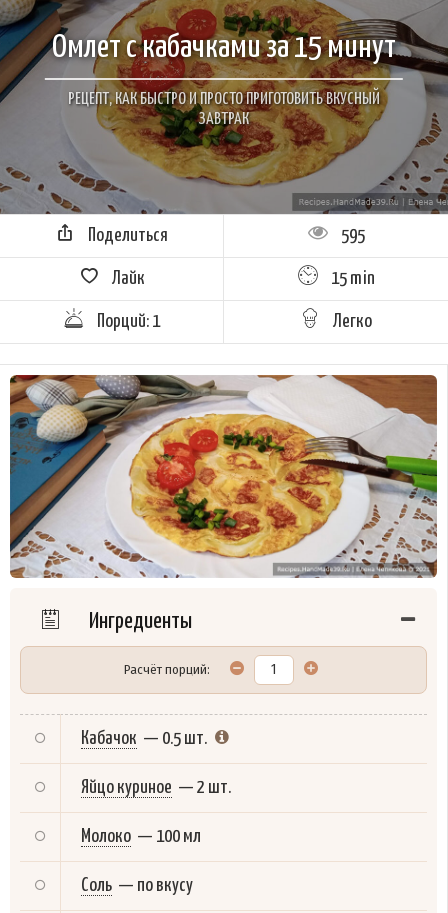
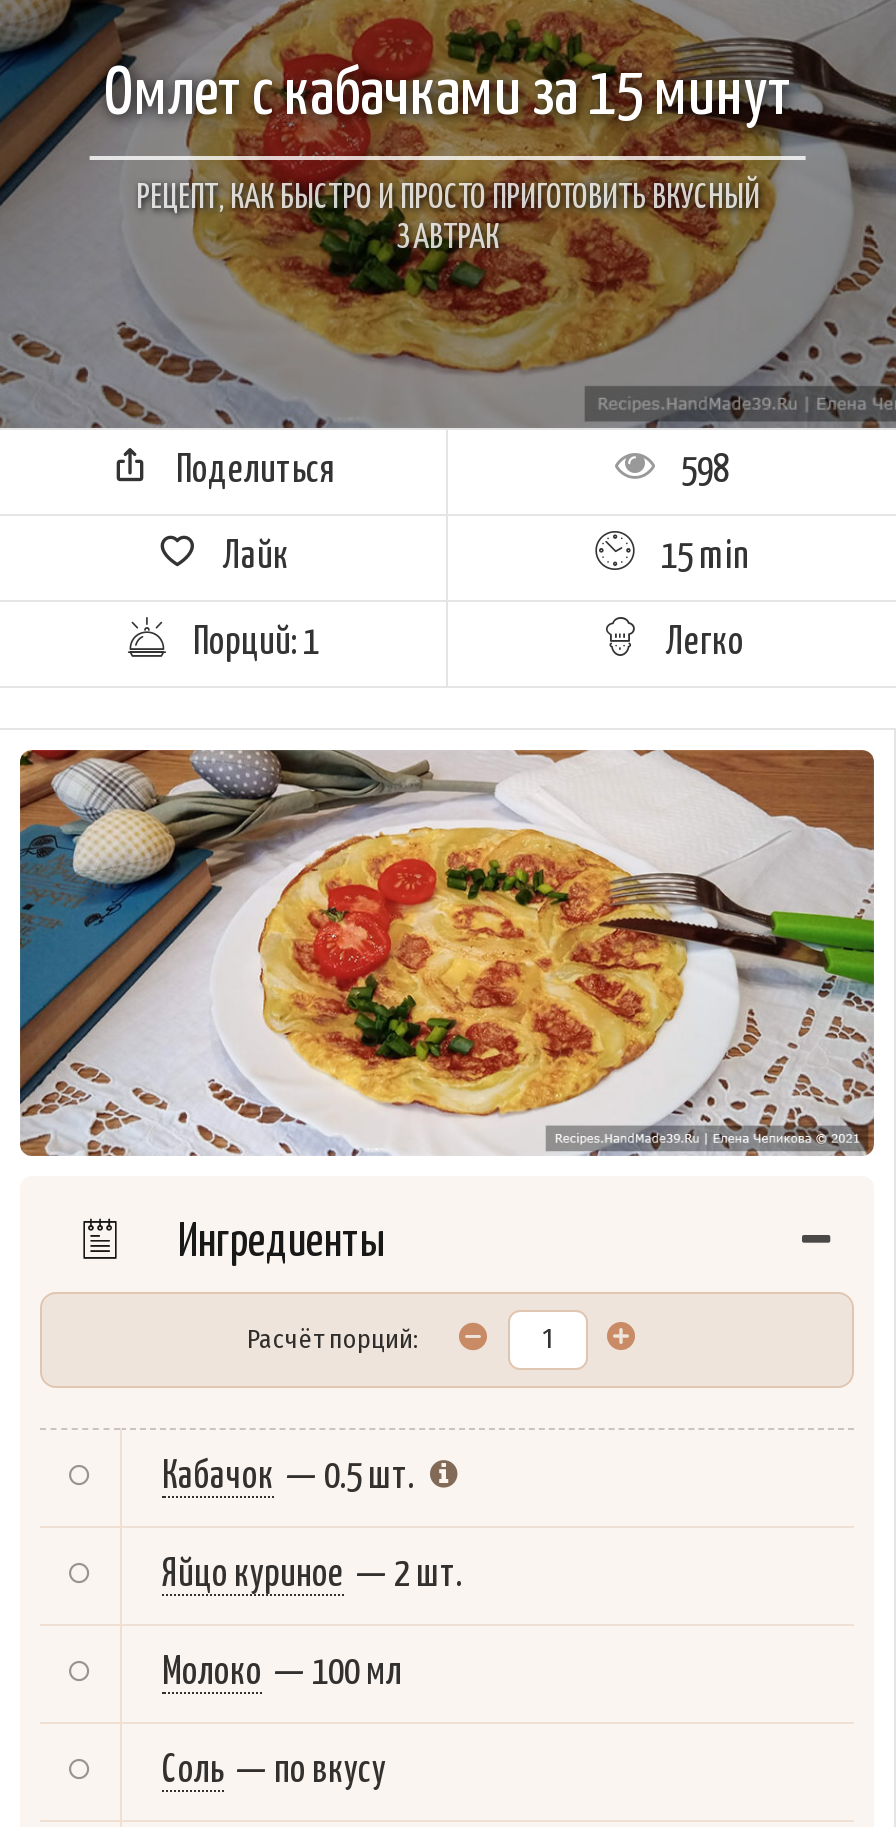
- 595
+ 598
